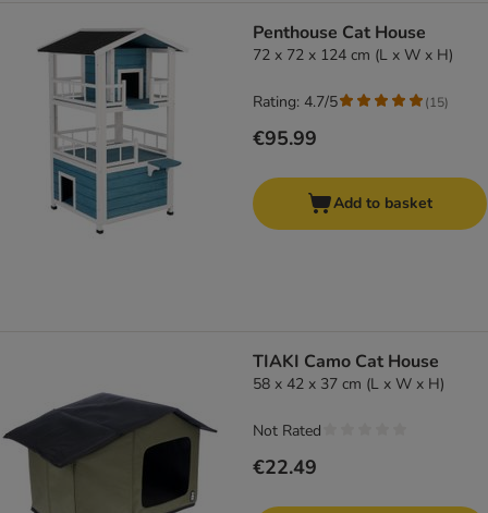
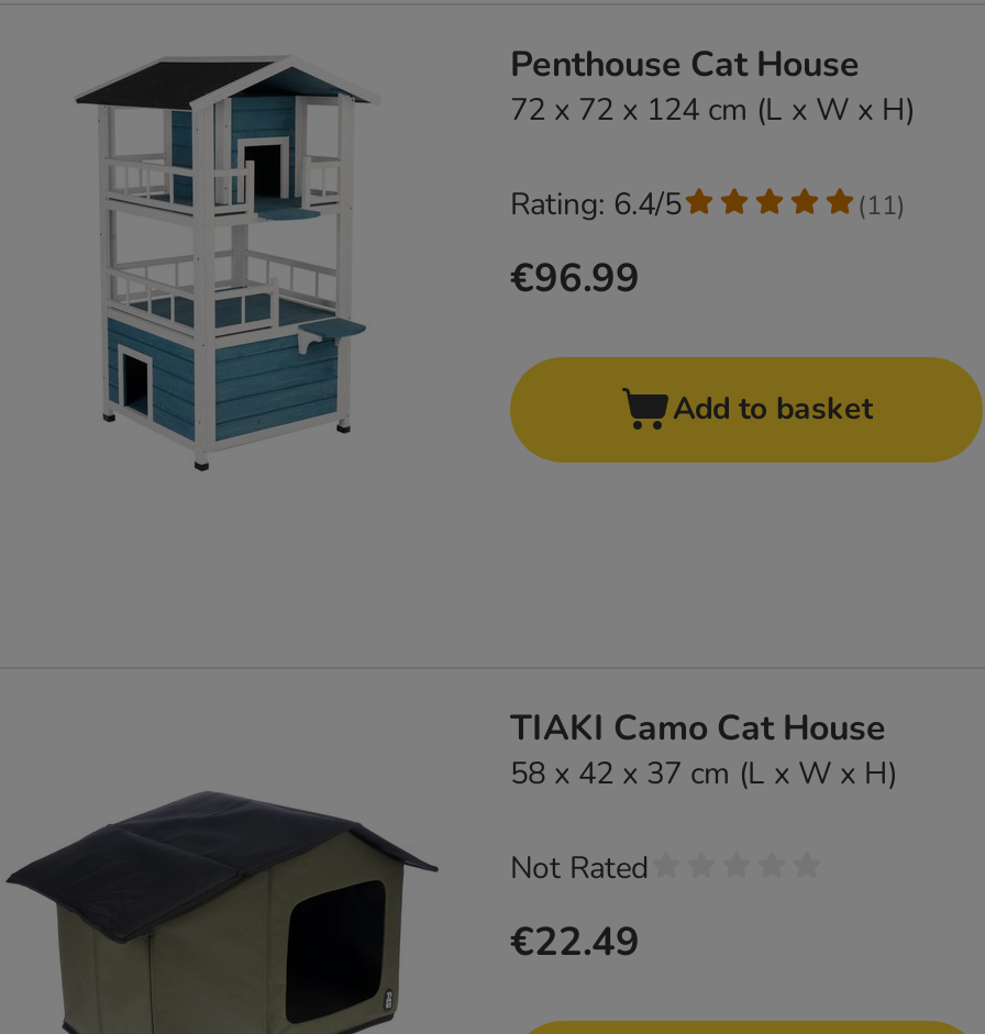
- Rating: 4.7/5
+ Rating: 6.4/5

- (15)
+ (11)

- €95.99
+ €96.99
